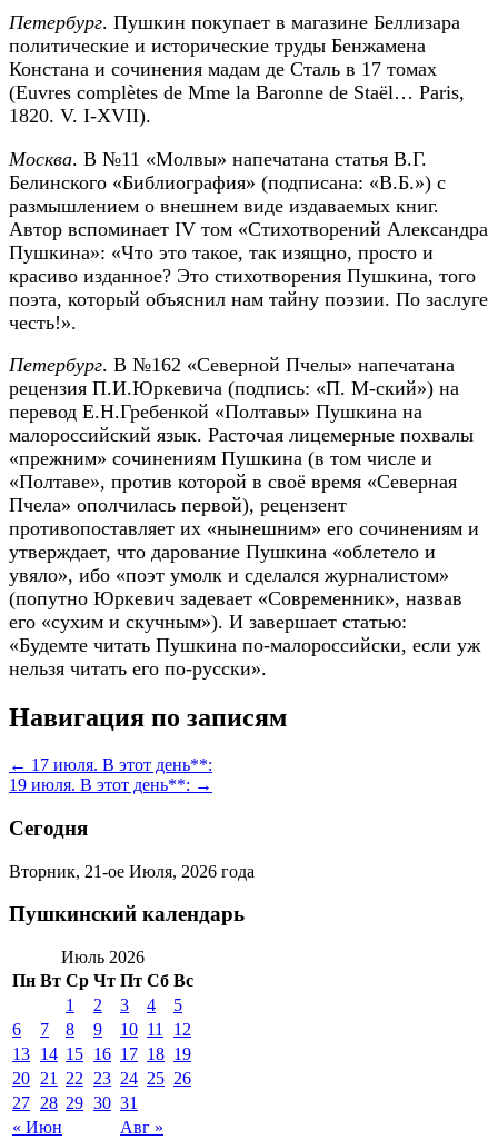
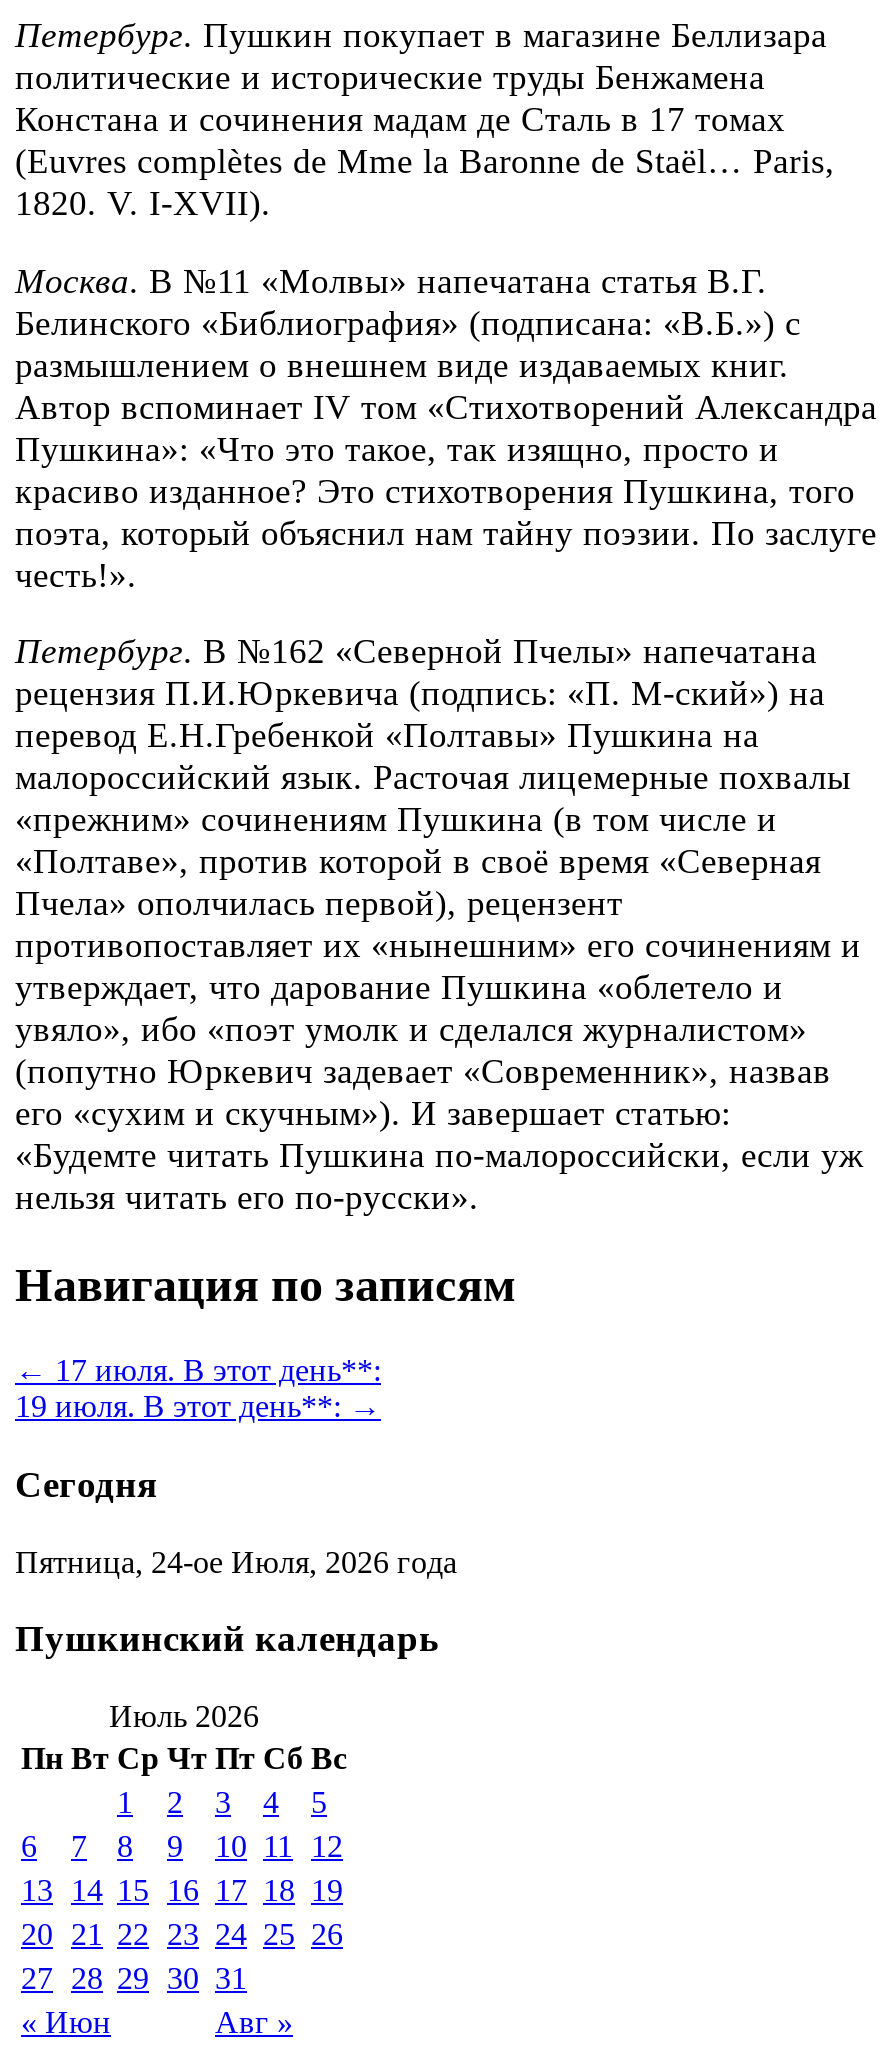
- Вторник, 21-ое Июля, 2026 года
+ Пятница, 24-ое Июля, 2026 года
